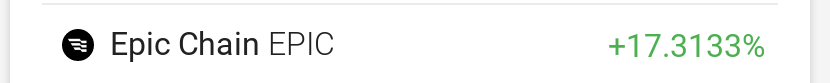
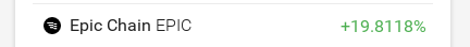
- +17.3133%
+ +19.8118%
